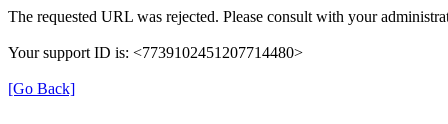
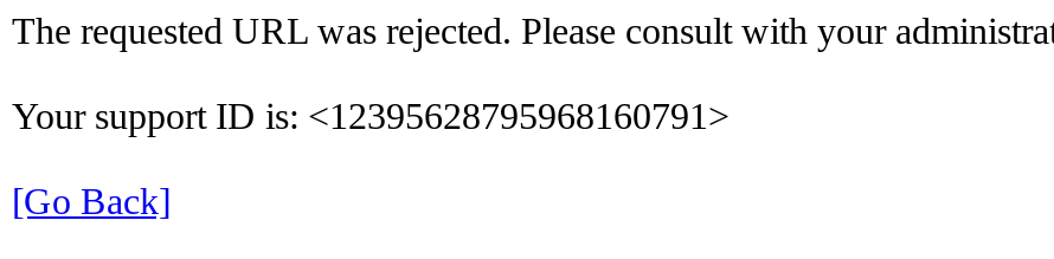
- Your support ID is: <7739102451207714480>
+ Your support ID is: <12395628795968160791>
